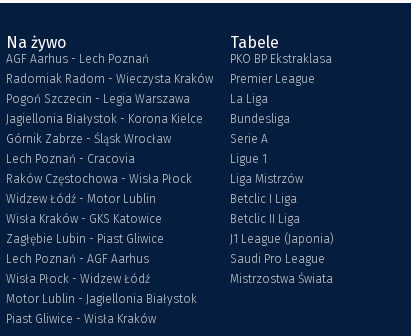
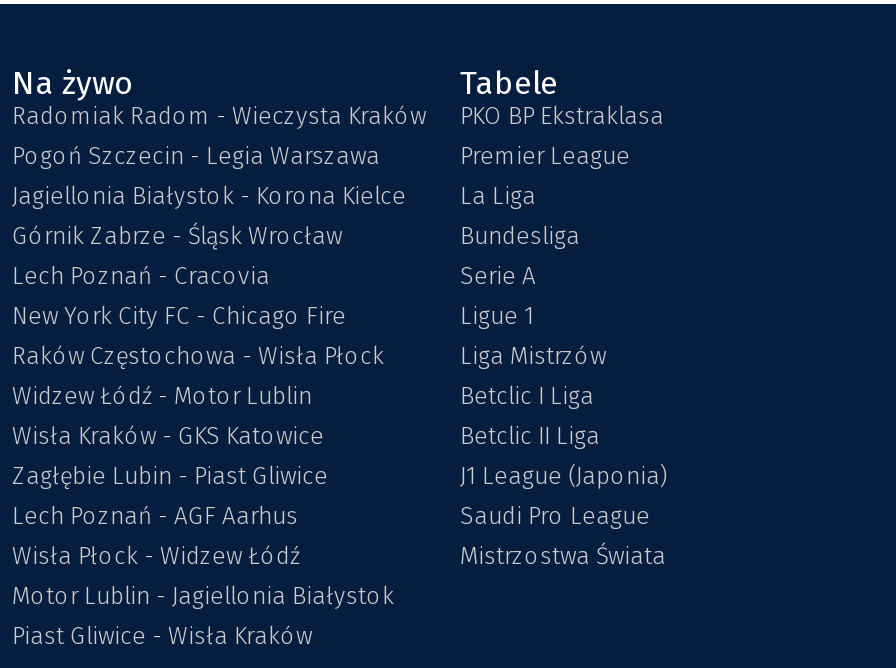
- AGF Aarhus - Lech Poznań

moved up: Radomiak Radom - Wieczysta Kraków | Pogoń Szczecin - Legia Warszawa | Jagiellonia Białystok - Korona Kielce | Górnik Zabrze - Śląsk Wrocław | Lech Poznań - Cracovia

+ New York City FC - Chicago Fire
